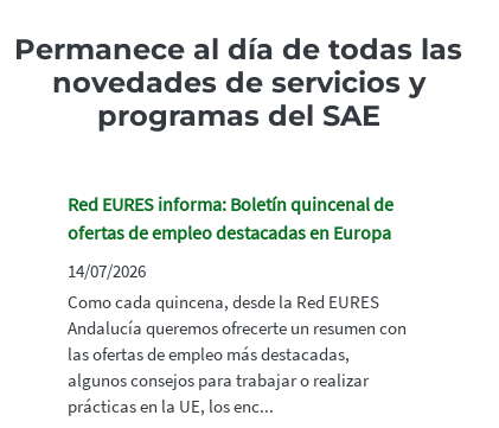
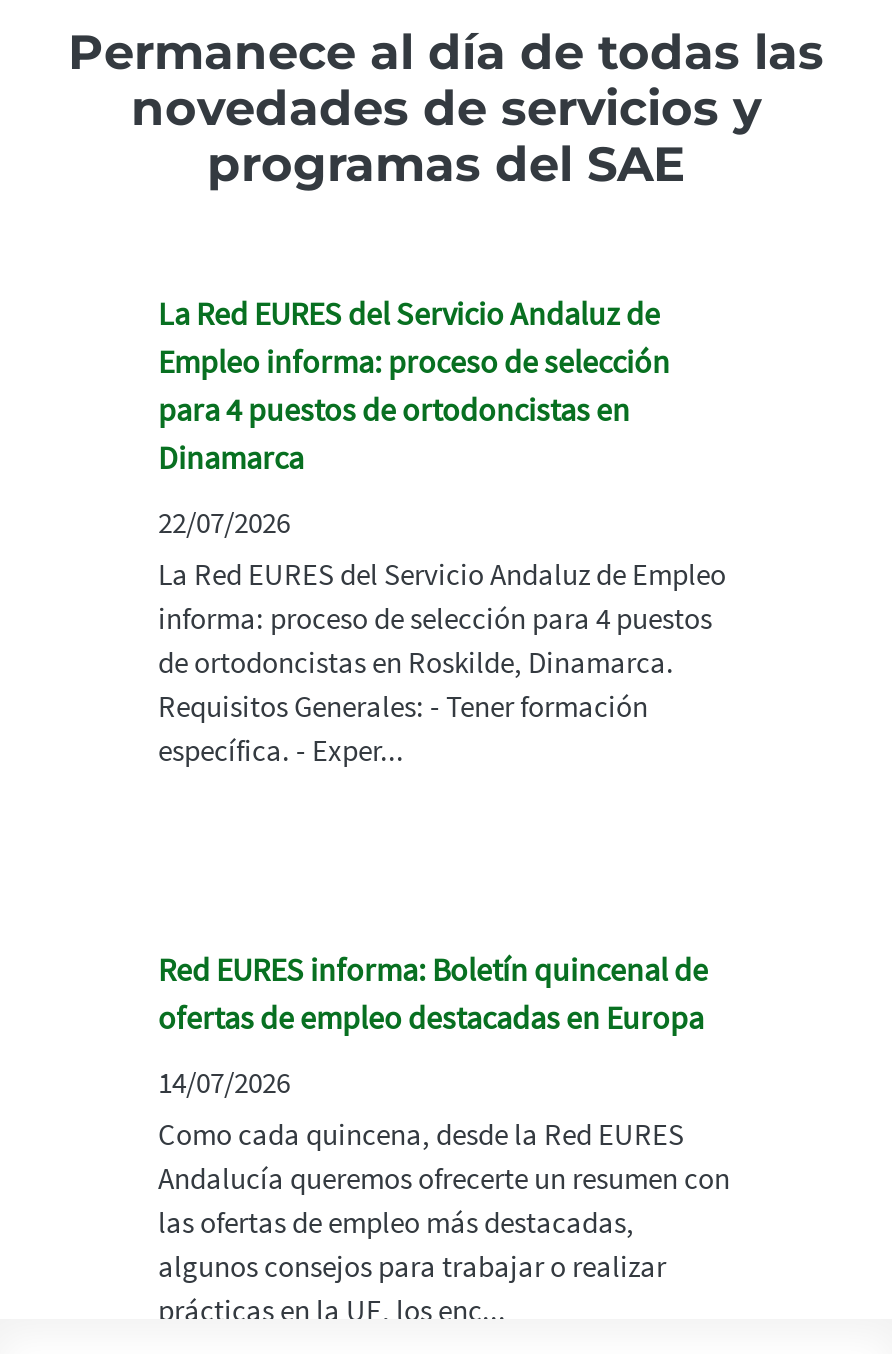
+ La Red EURES del Servicio Andaluz de
+ Empleo informa: proceso de selección
+ para 4 puestos de ortodoncistas en
+ Dinamarca
+ 22/07/2026
+ La Red EURES del Servicio Andaluz de Empleo
+ informa: proceso de selección para 4 puestos
+ de ortodoncistas en Roskilde, Dinamarca.
+ Requisitos Generales: - Tener formación
+ específica. - Exper...
